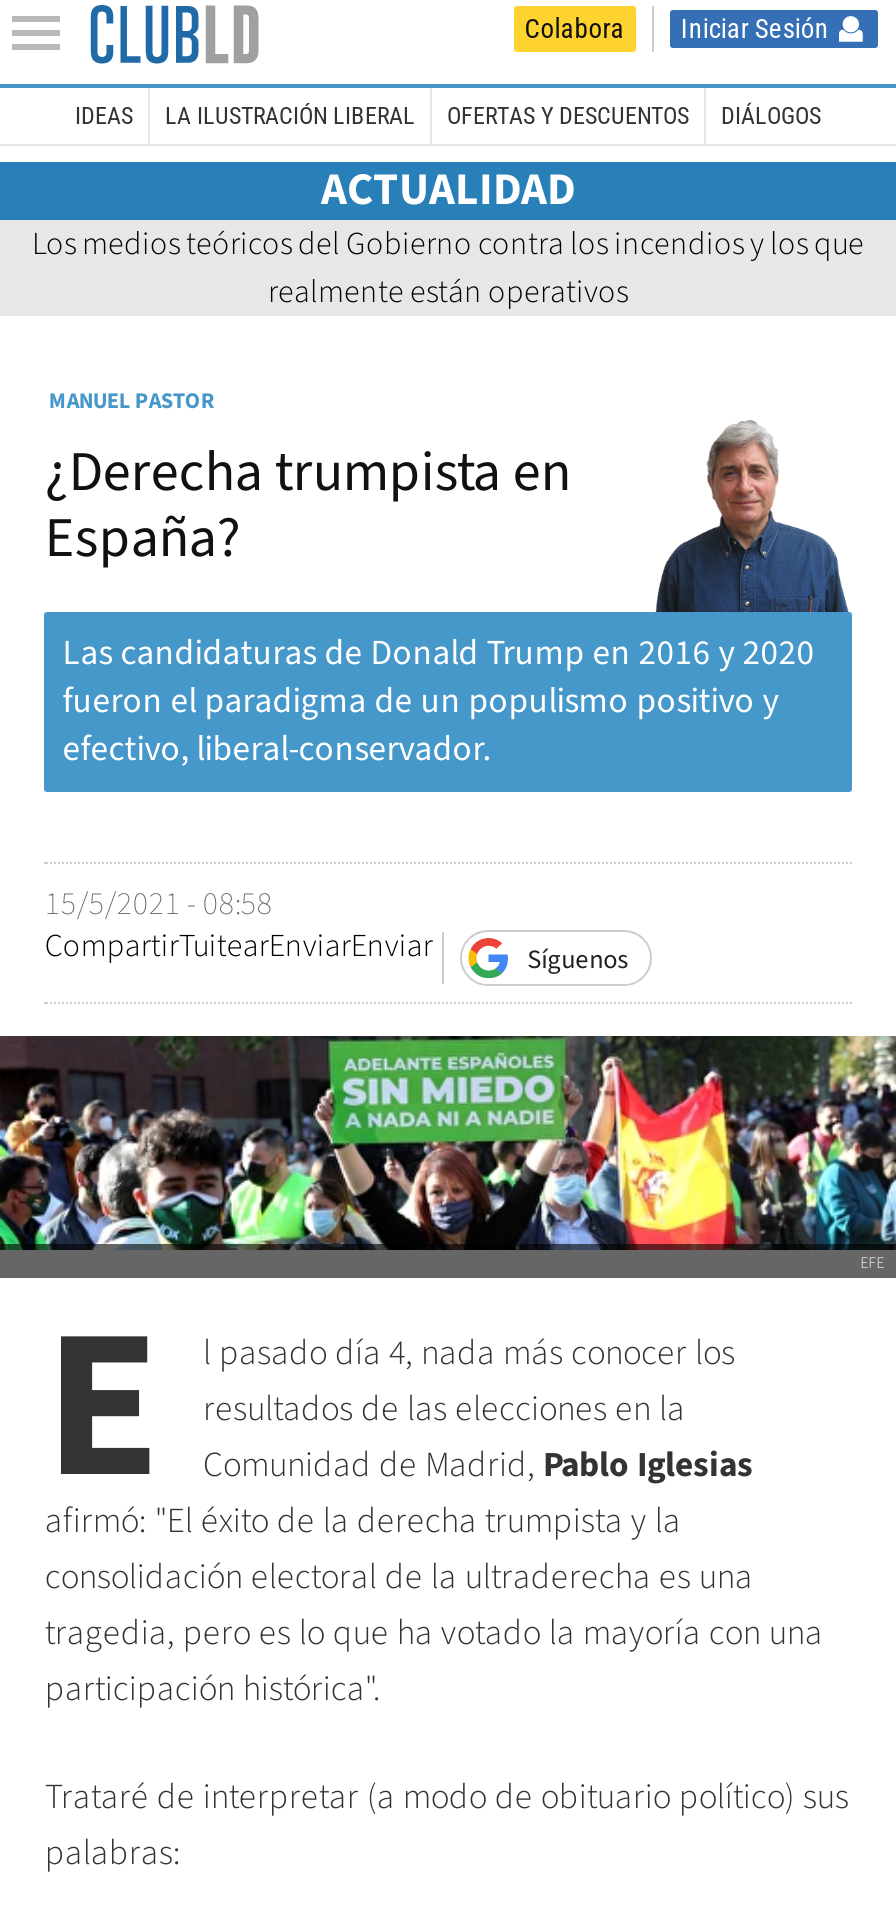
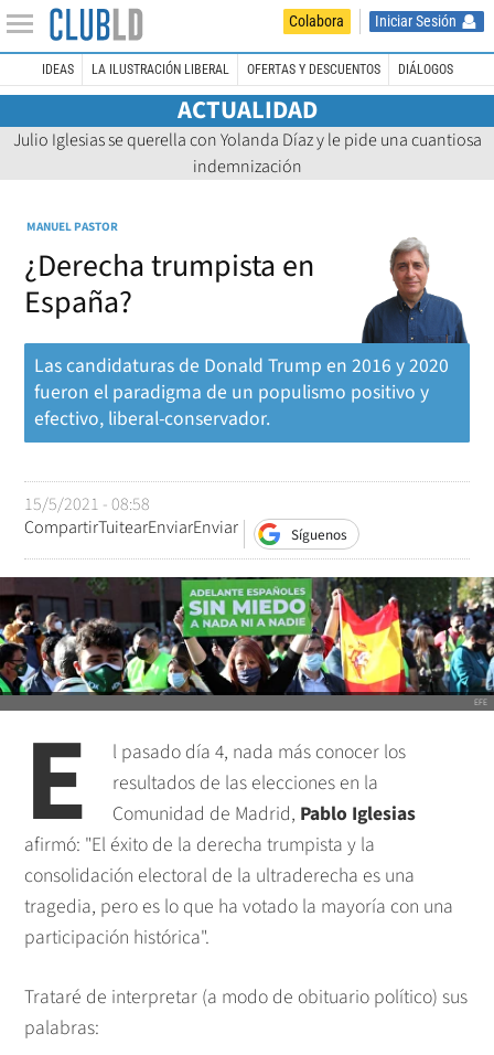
- Los medios teóricos del Gobierno contra los incendios y los que
- realmente están operativos
+ Julio Iglesias se querella con Yolanda Díaz y le pide una cuantiosa
+ indemnización
